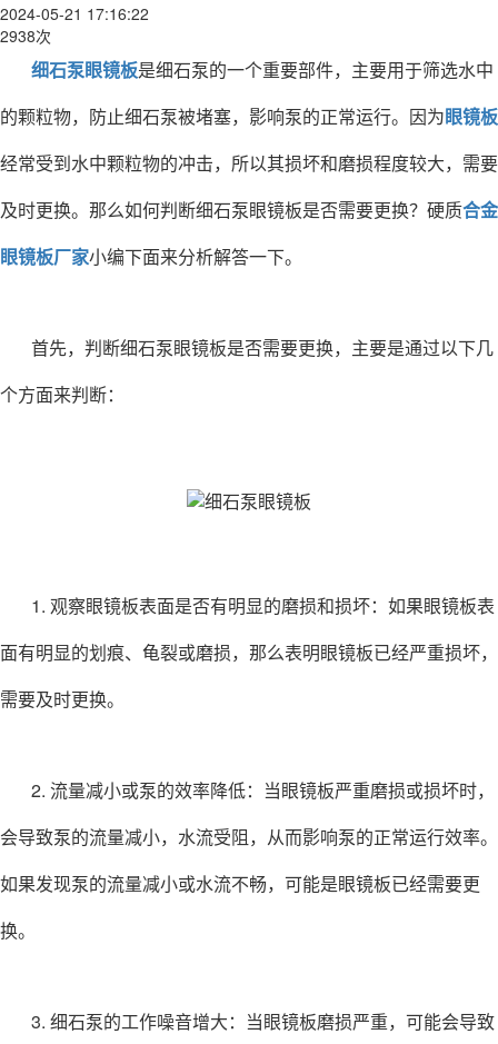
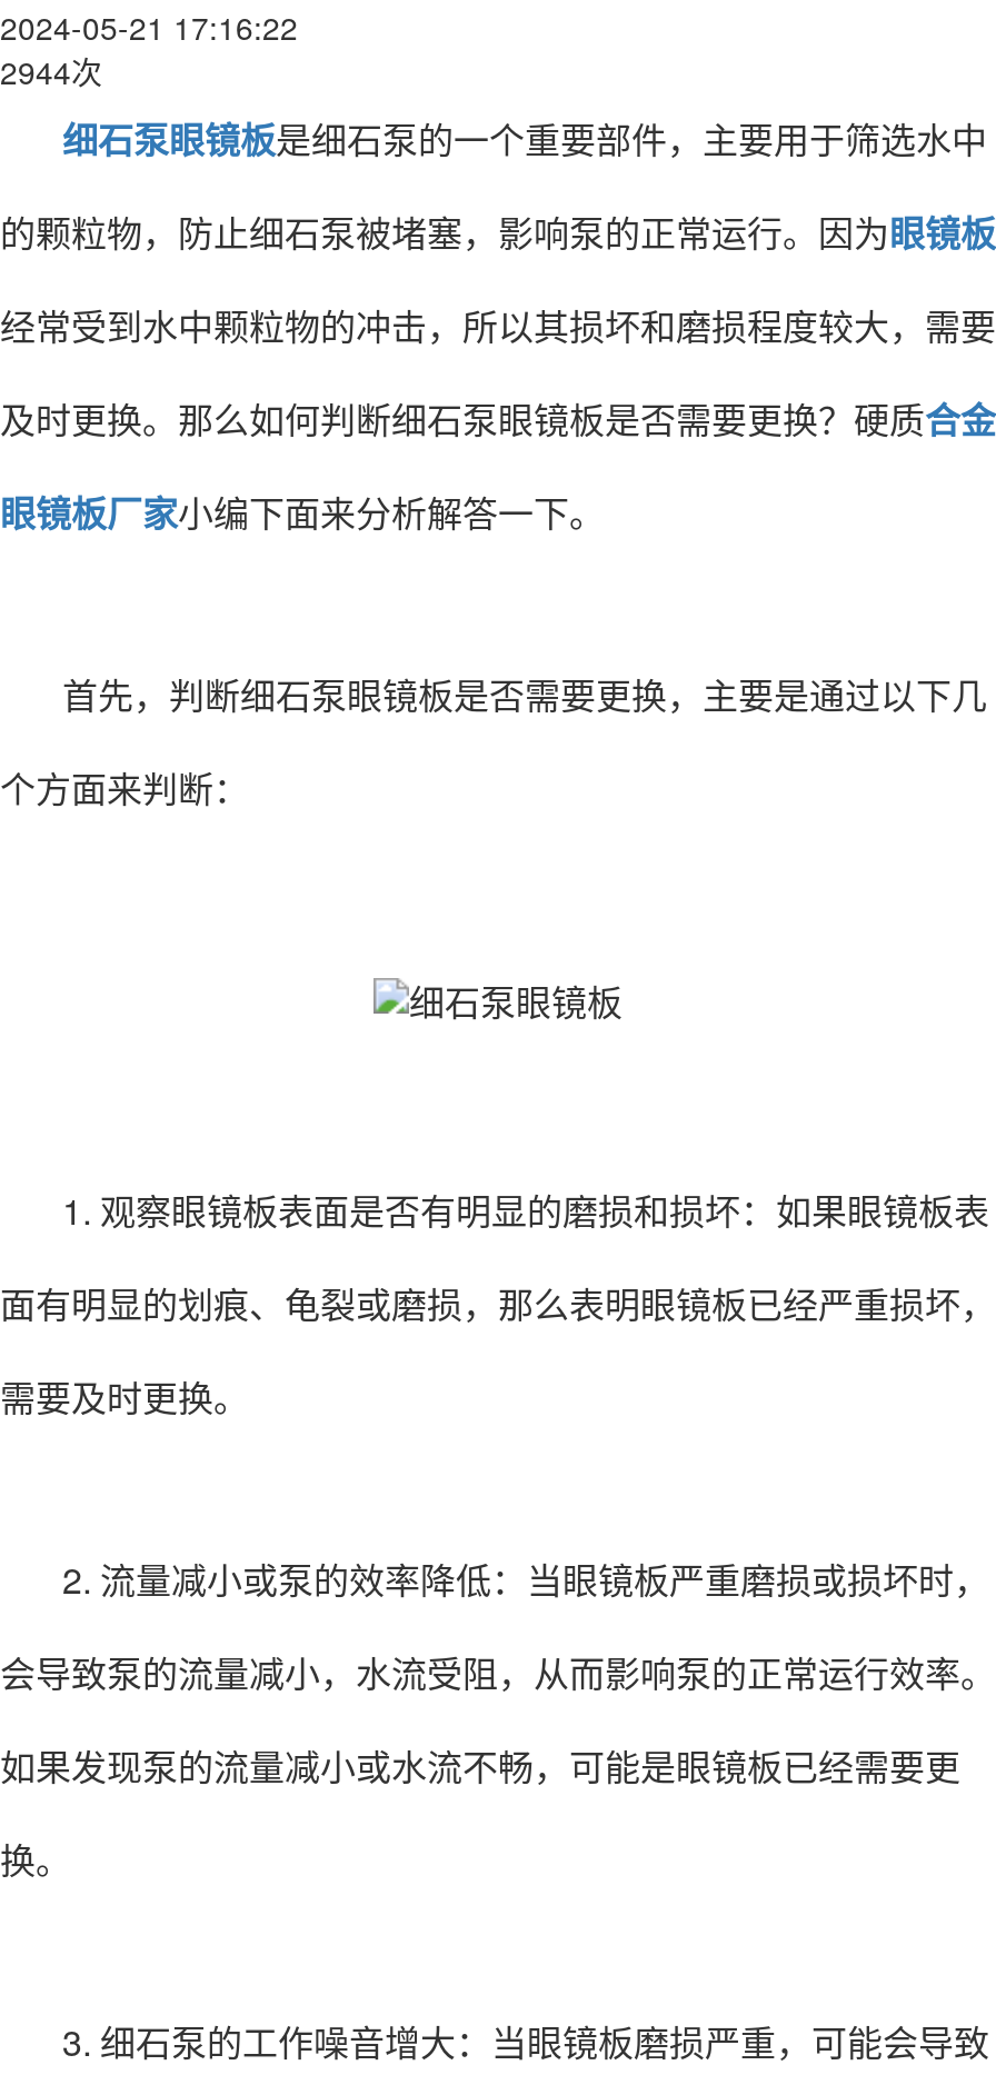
- 2938次
+ 2944次
